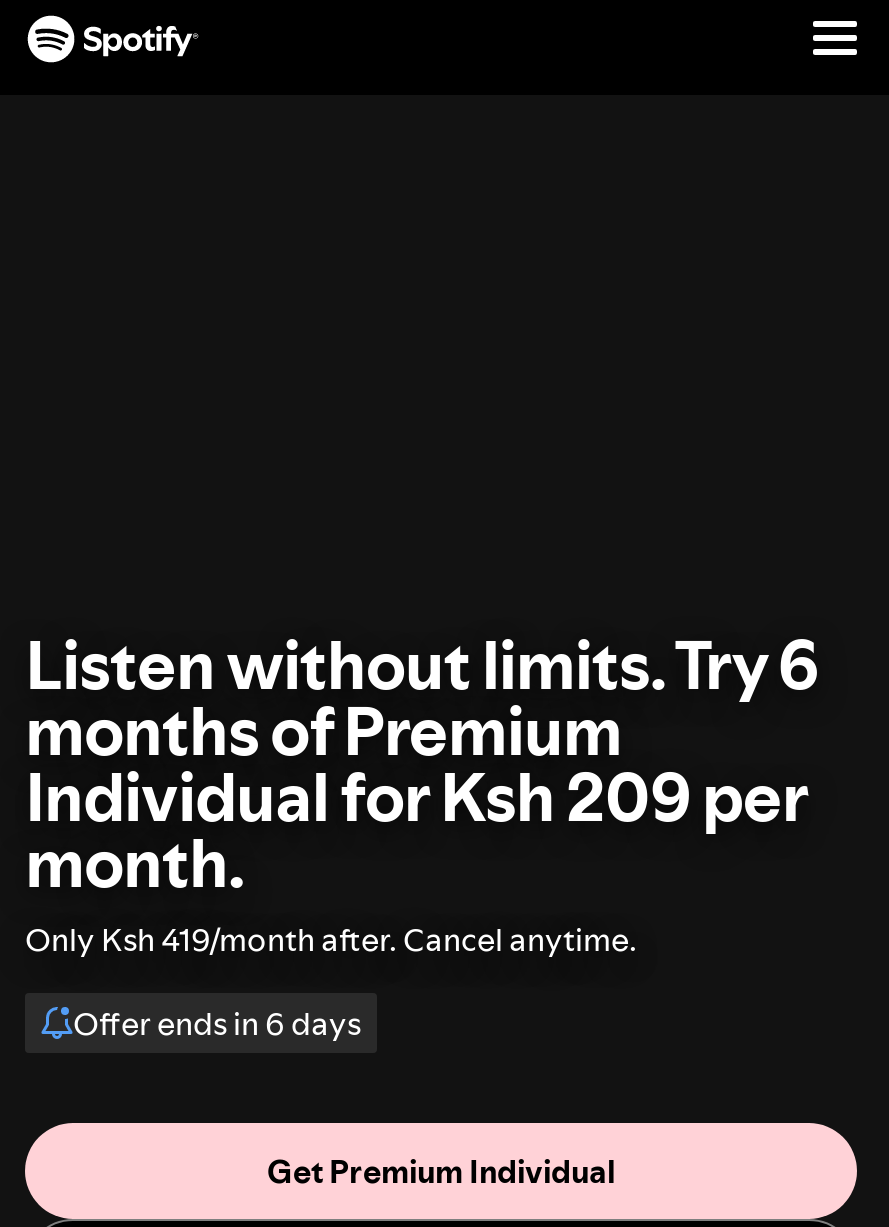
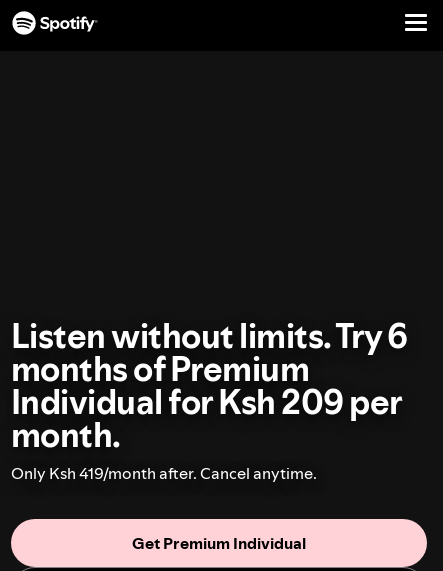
- Offer ends in 6 days
